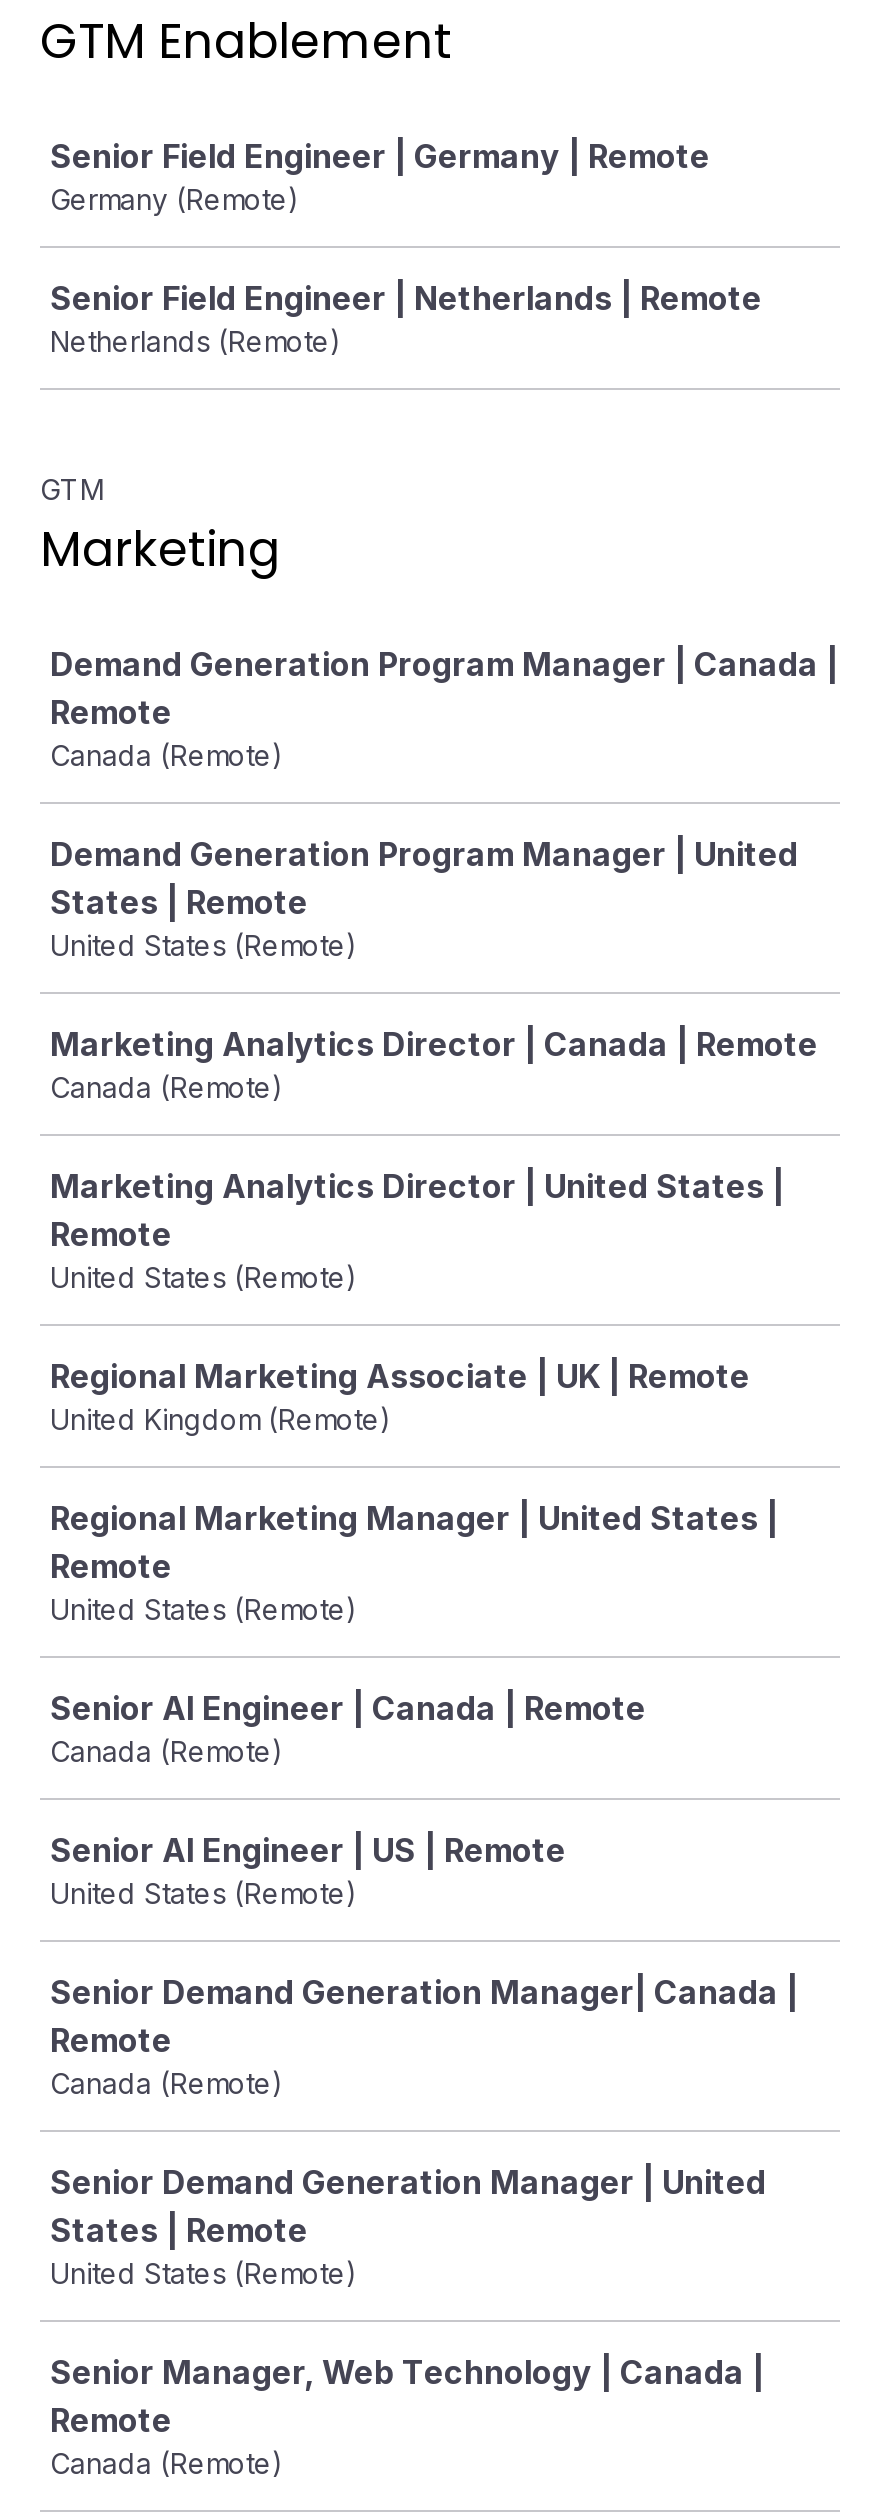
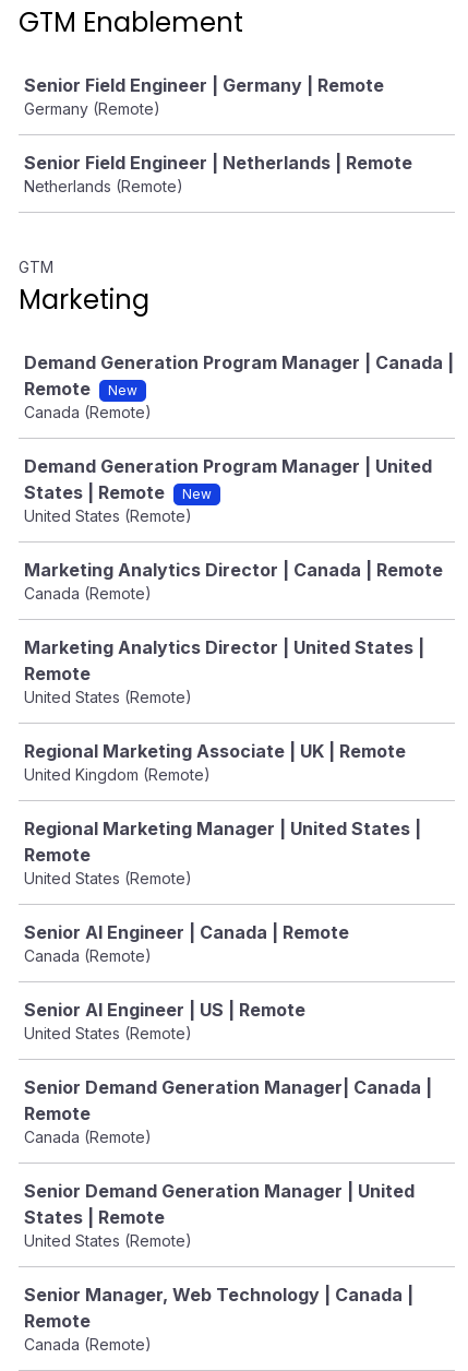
+ New

+ New
